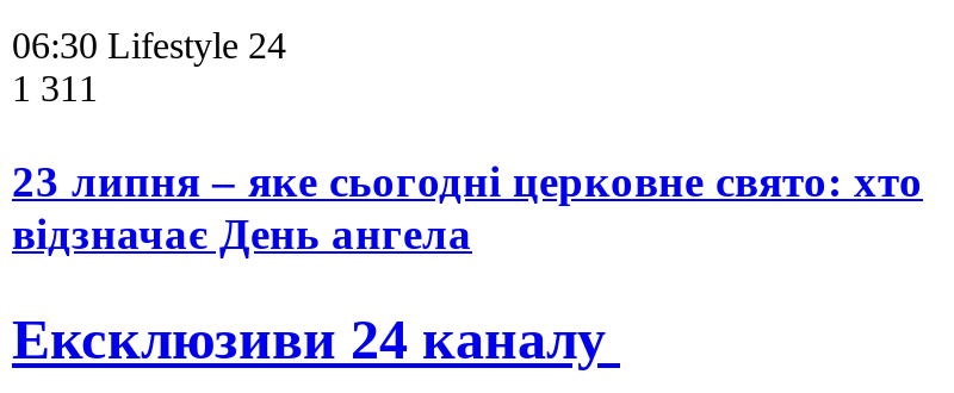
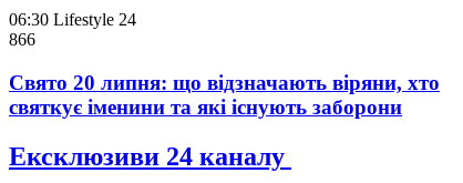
- 1 311
+ 866

- 23 липня – яке сьогодні церковне свято: хто
- відзначає День ангела
+ Свято 20 липня: що відзначають віряни, хто
+ святкує іменини та які існують заборони
